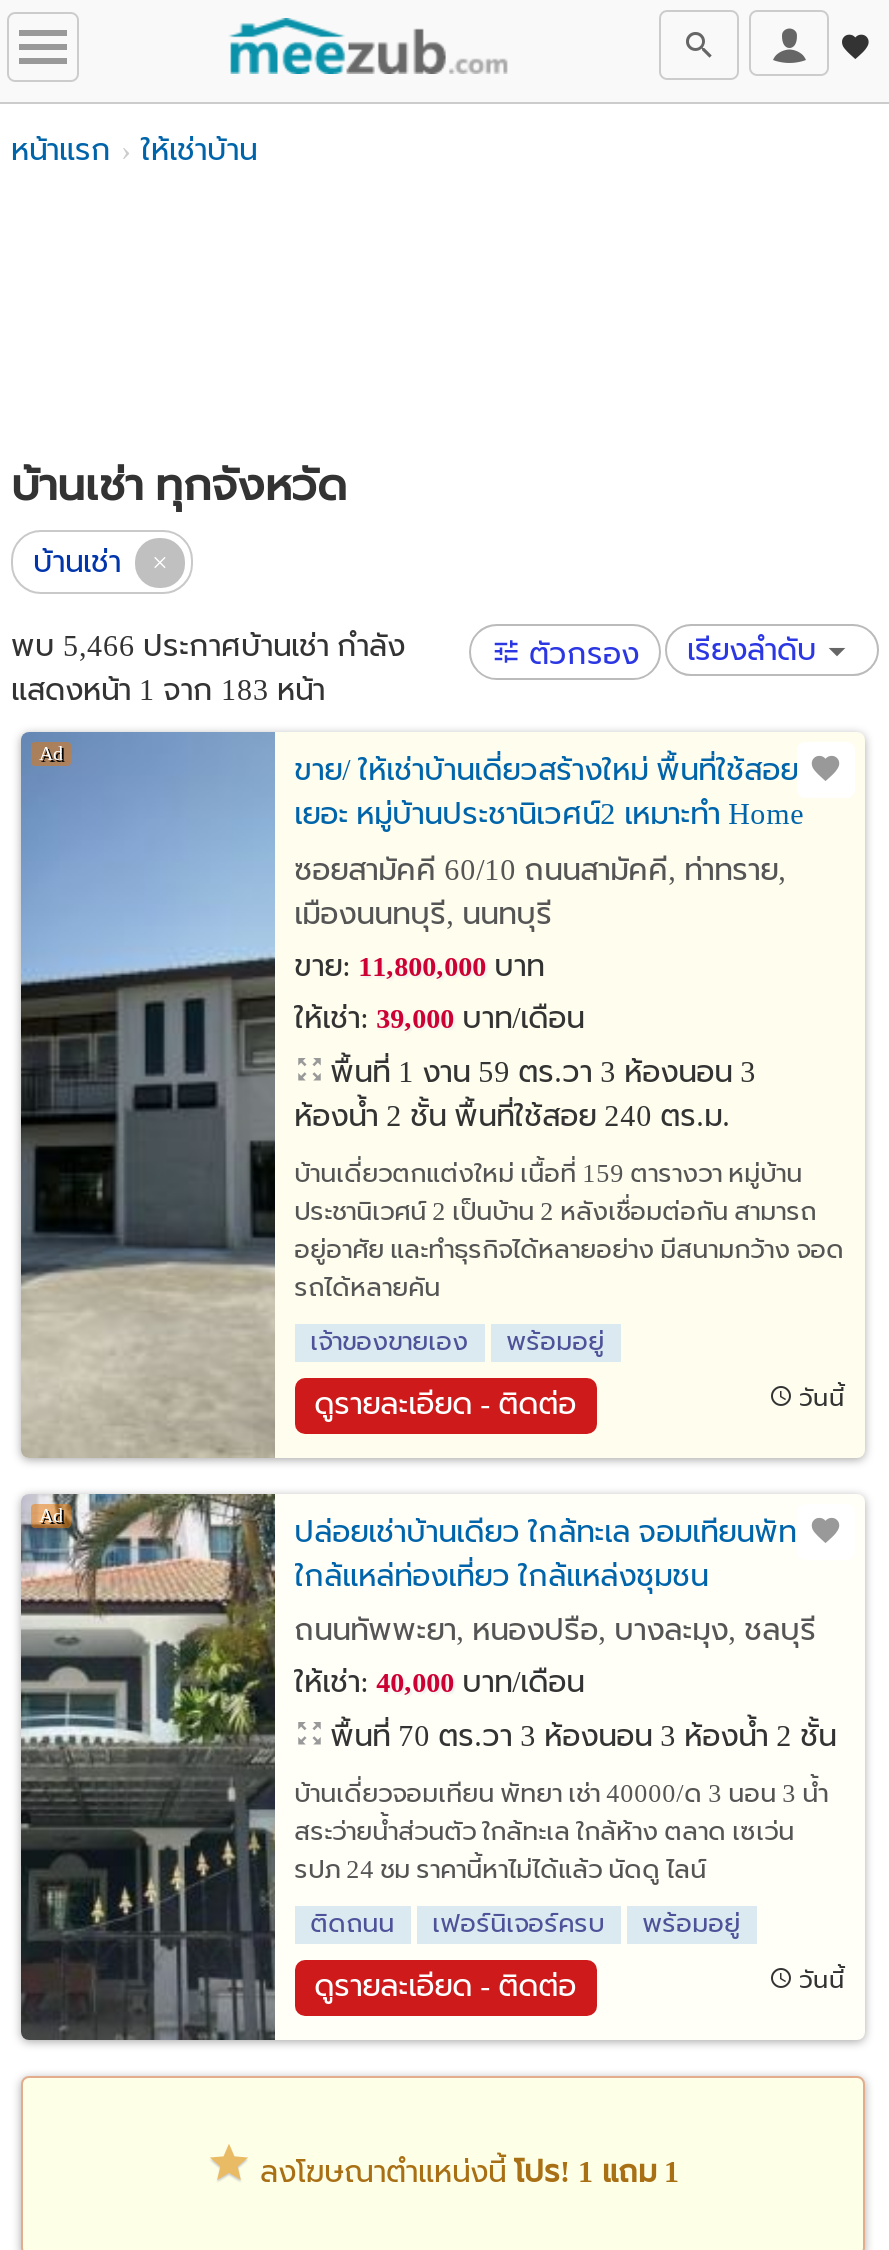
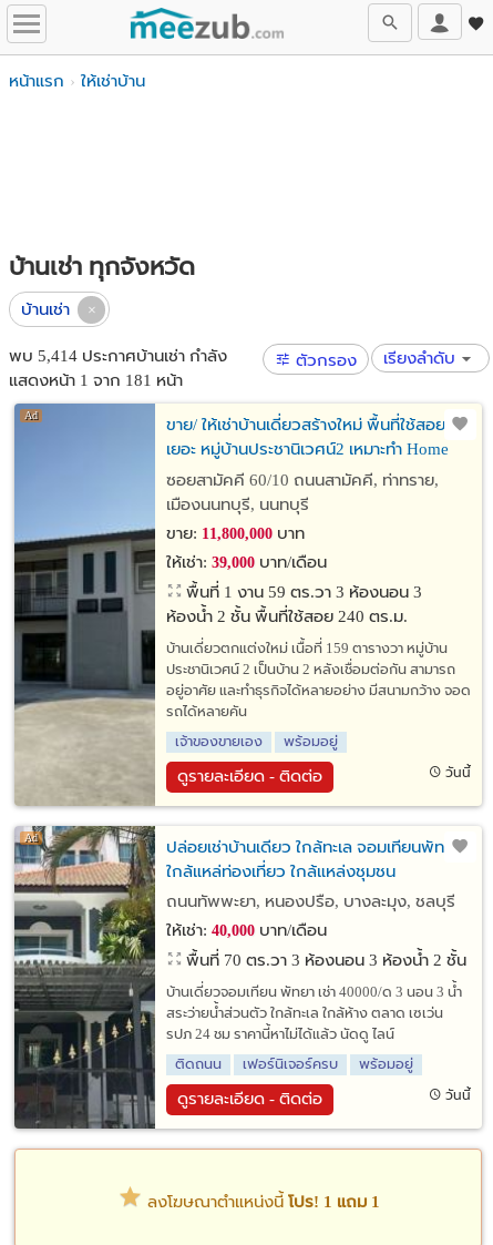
- พบ 5,466 ประกาศบ้านเช่า กำลัง
+ พบ 5,414 ประกาศบ้านเช่า กำลัง

- แสดงหน้า 1 จาก 183 หน้า
+ แสดงหน้า 1 จาก 181 หน้า
